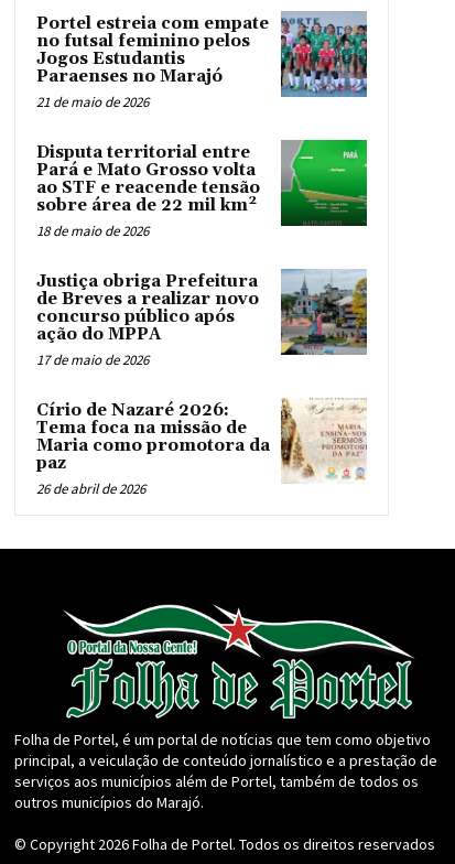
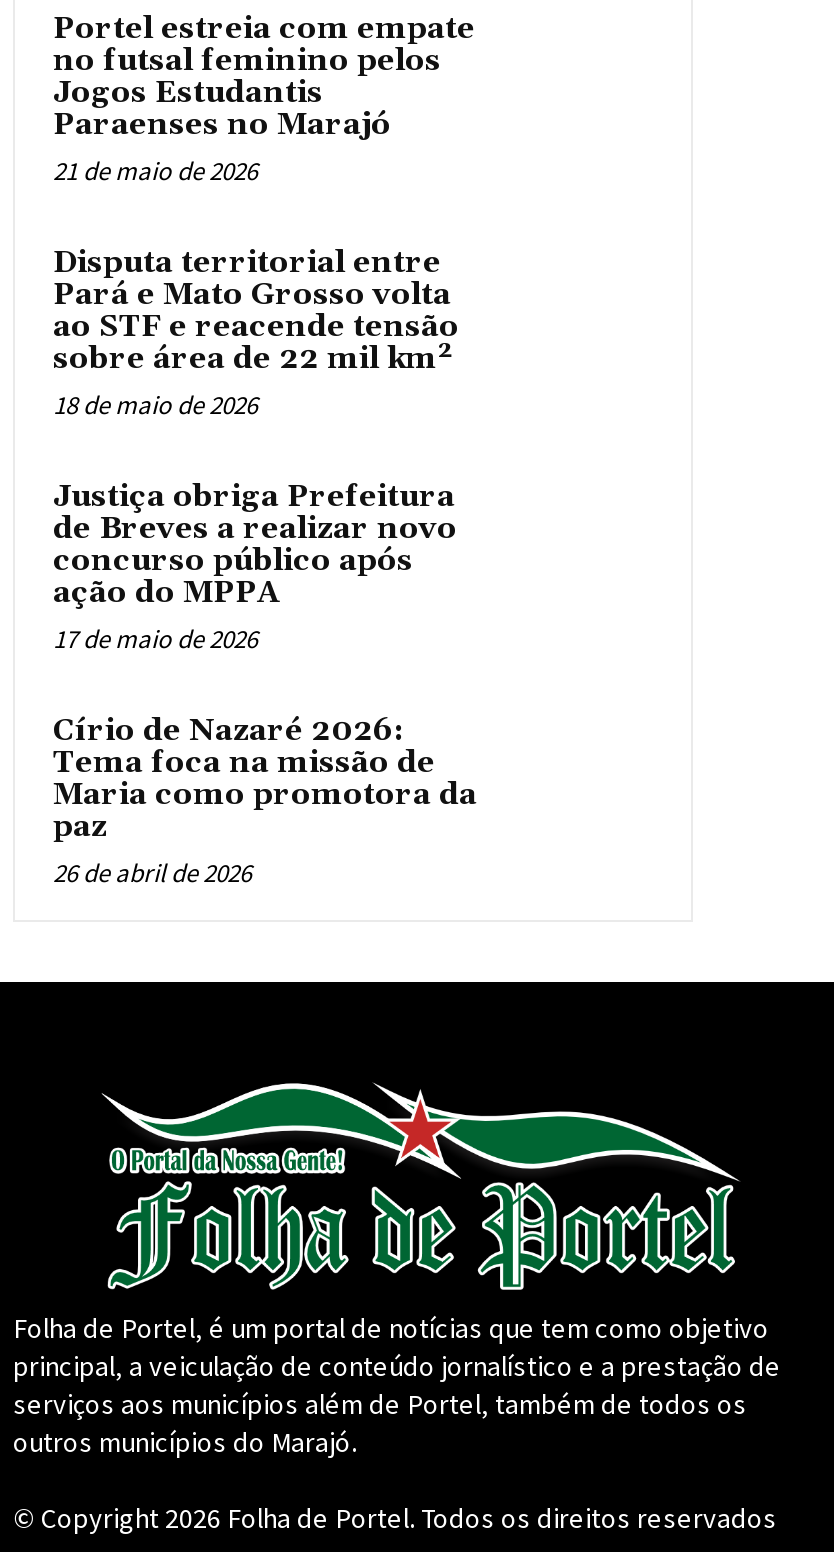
- [image]

- [image]

- [image]

- [image]
